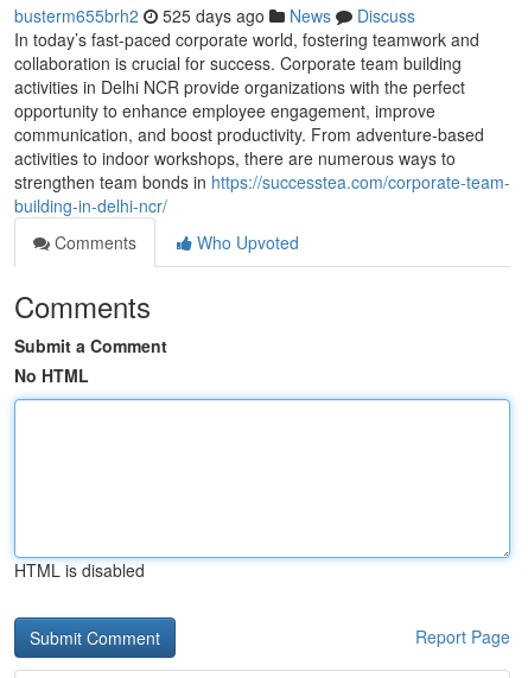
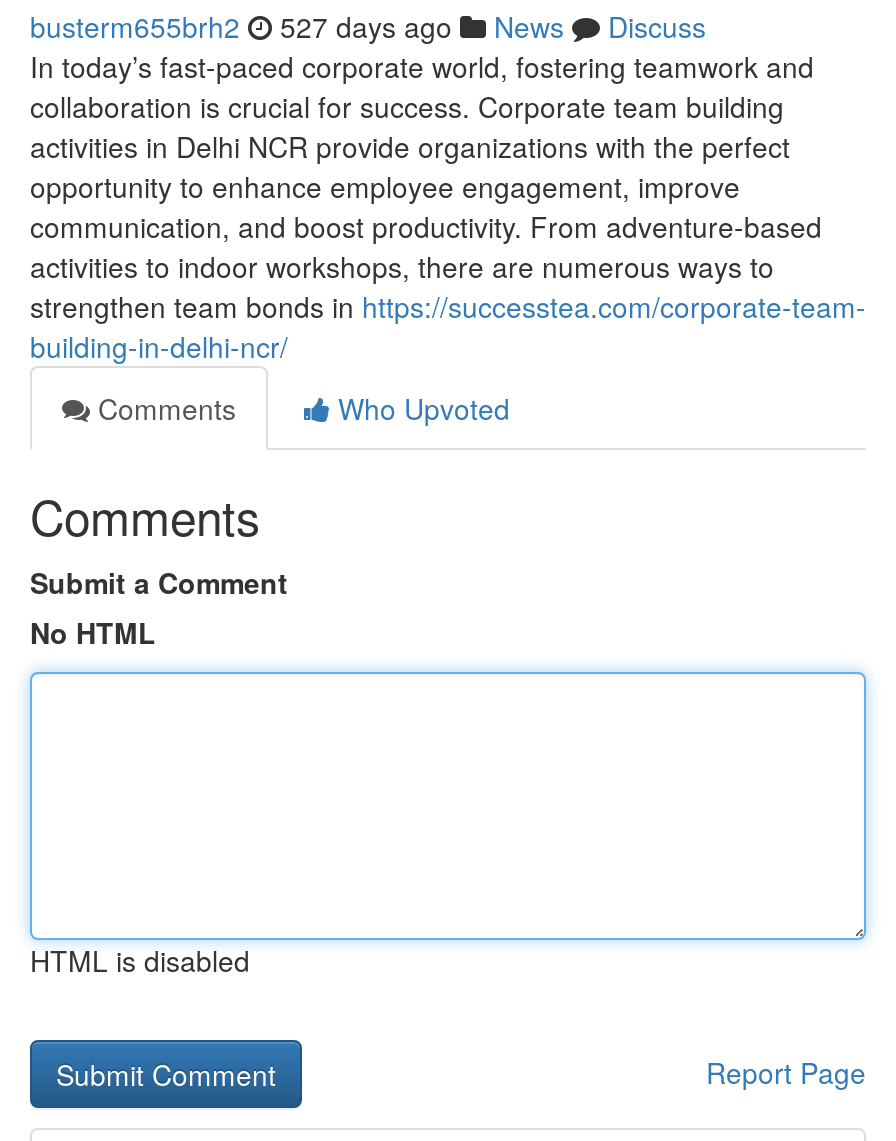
- busterm655brh2 525 days ago News Discuss
+ busterm655brh2 527 days ago News Discuss
